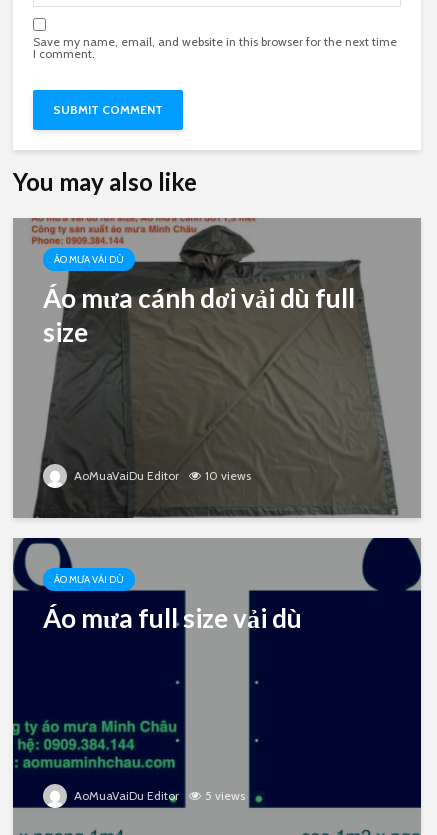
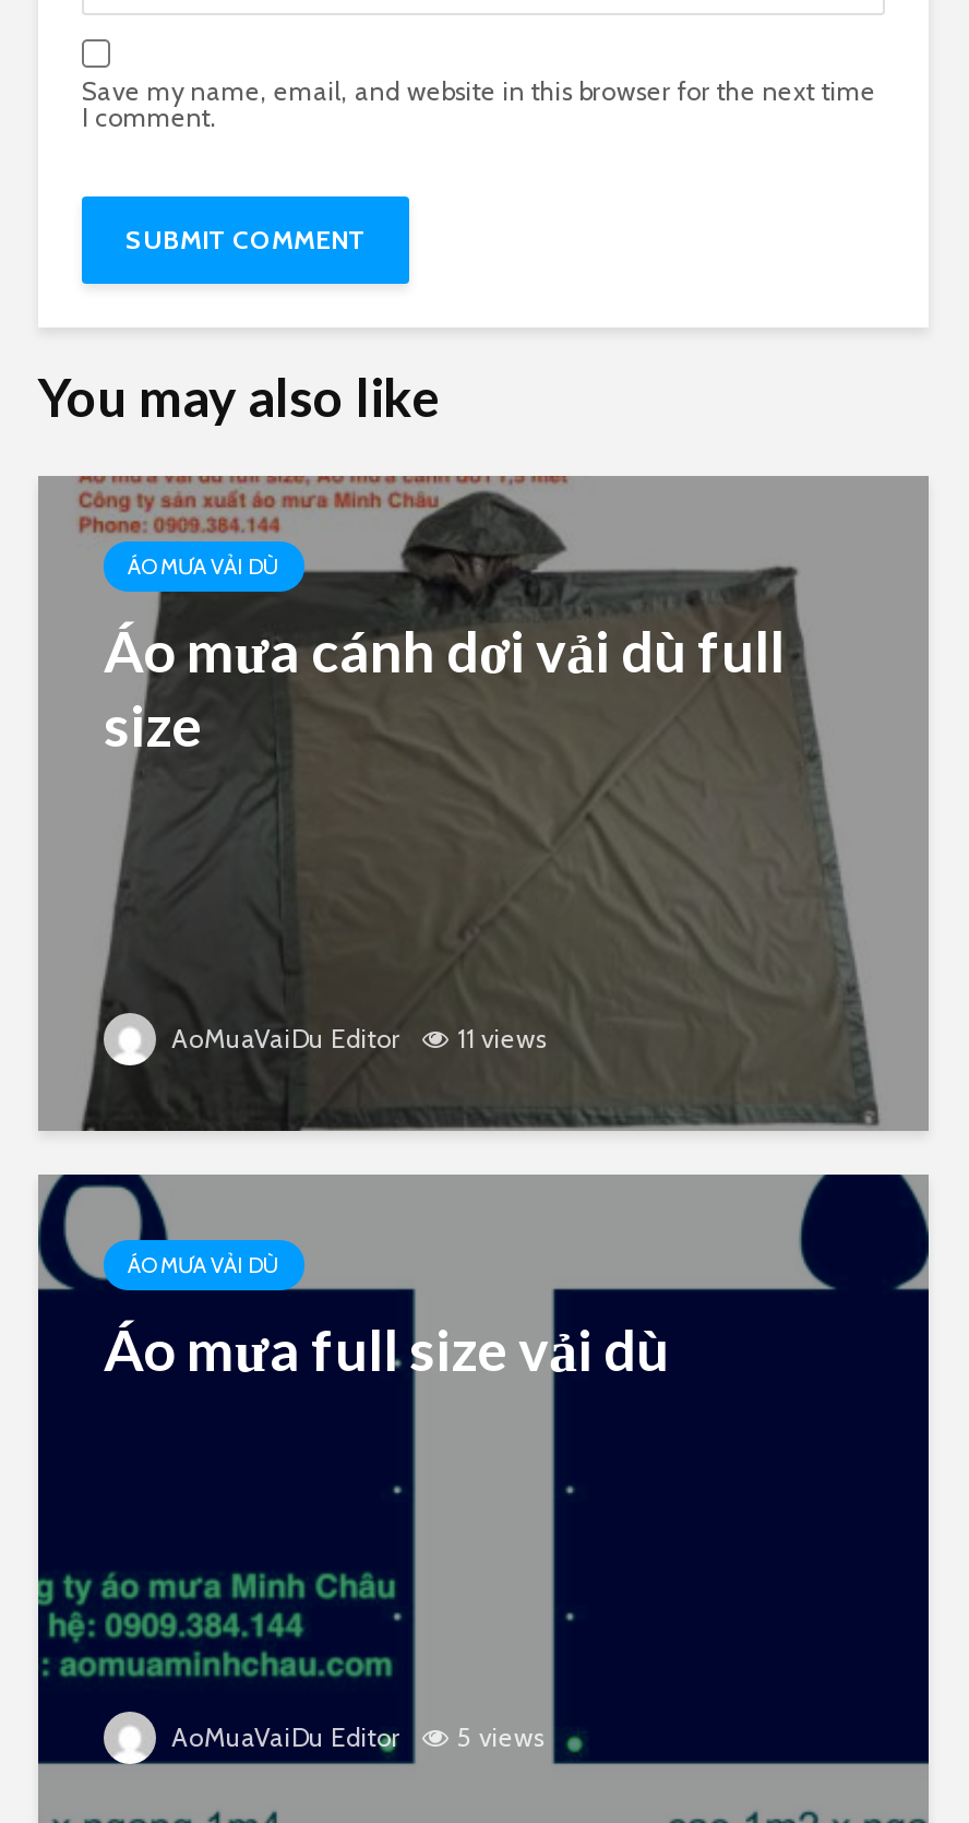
- AoMuaVaiDu Editor 10 views
+ AoMuaVaiDu Editor 11 views
